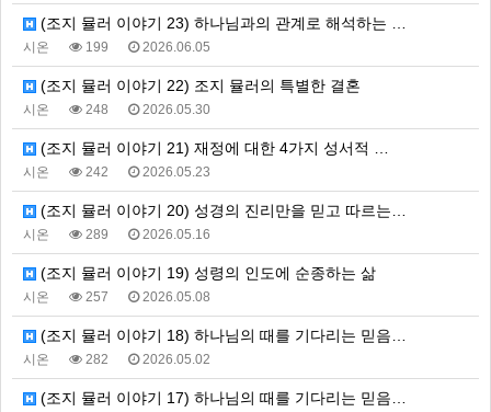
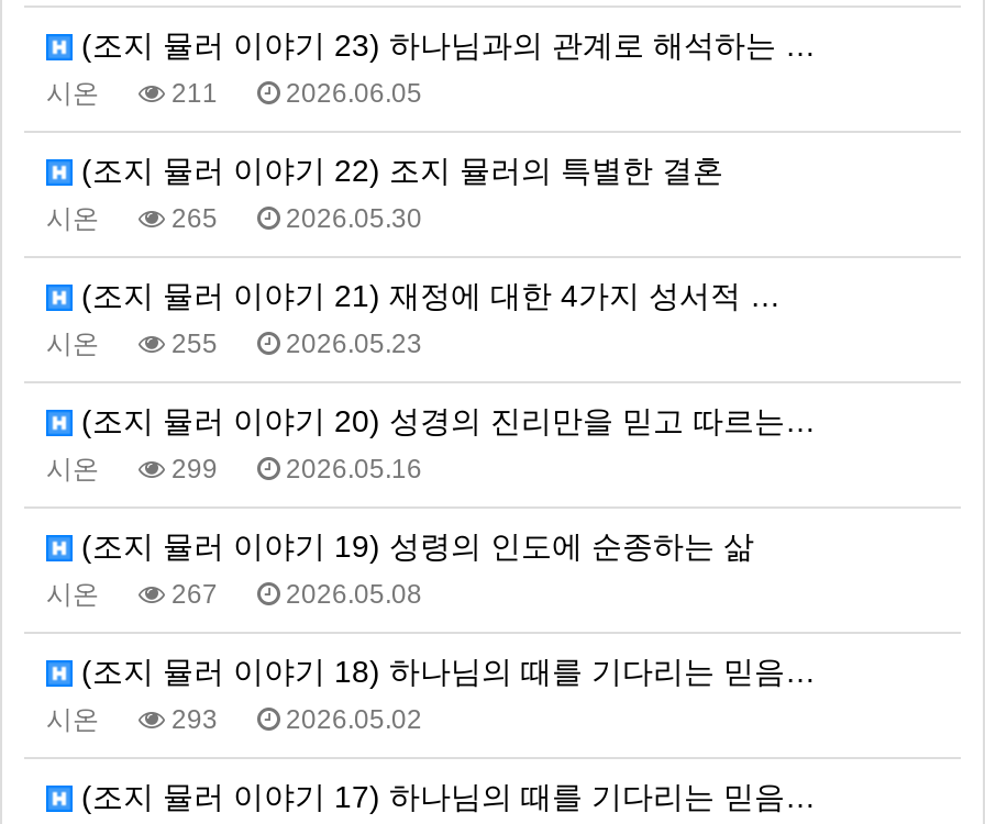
- 199 2026.06.05
+ 211 2026.06.05

- 248 2026.05.30
+ 265 2026.05.30

- 242 2026.05.23
+ 255 2026.05.23

- 289 2026.05.16
+ 299 2026.05.16

- 257 2026.05.08
+ 267 2026.05.08

- 282 2026.05.02
+ 293 2026.05.02
